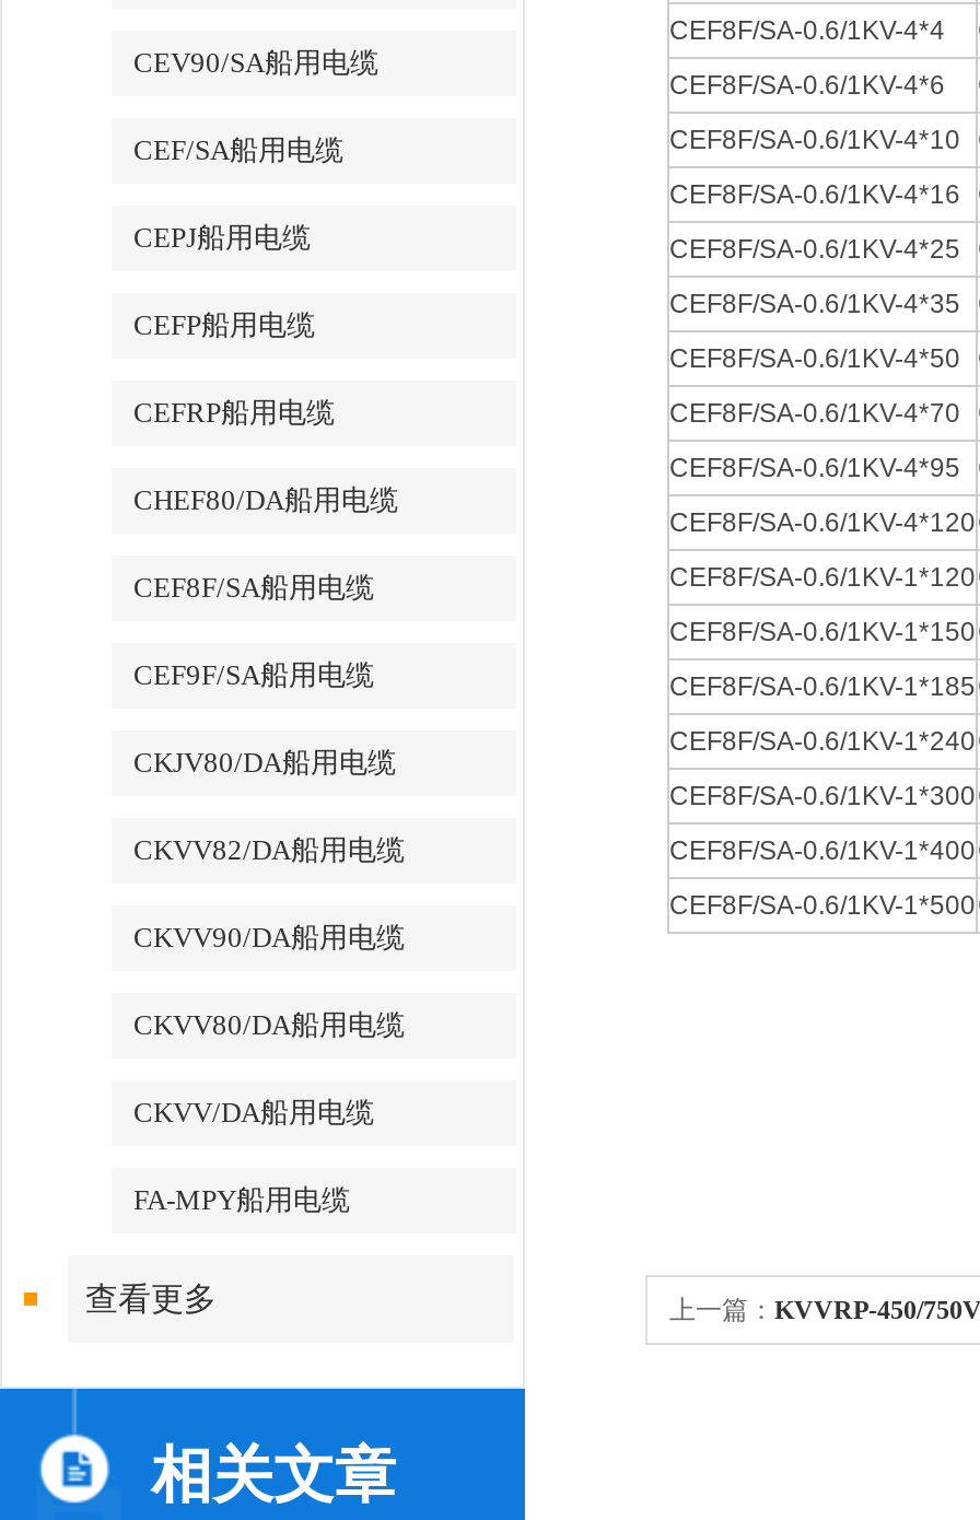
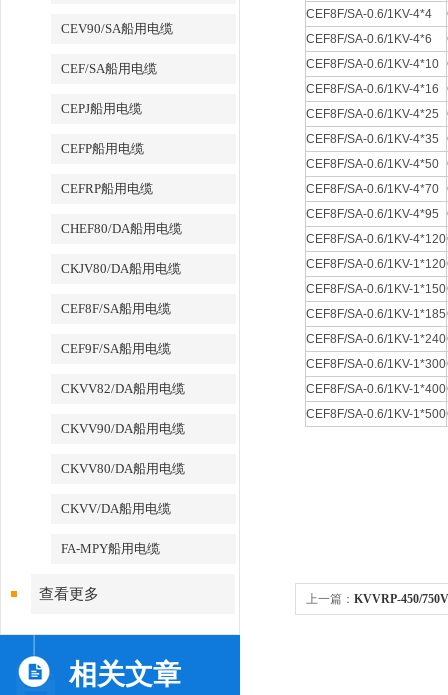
moved down: CEF8F/SA船用电缆 | CEF9F/SA船用电缆

moved up: CKJV80/DA船用电缆
